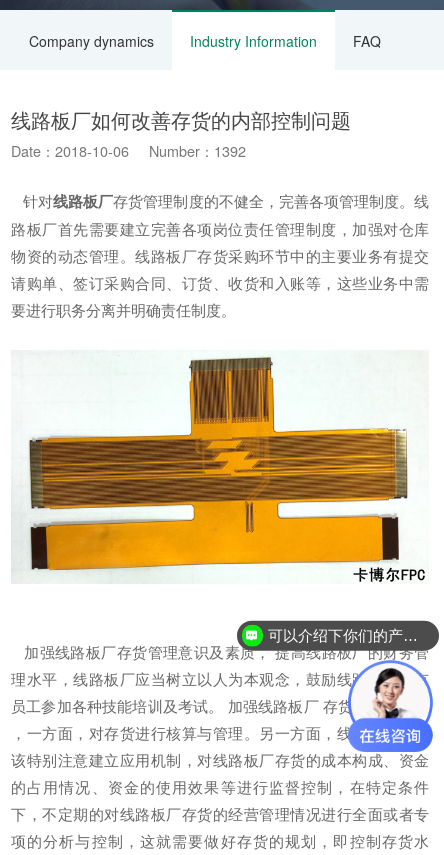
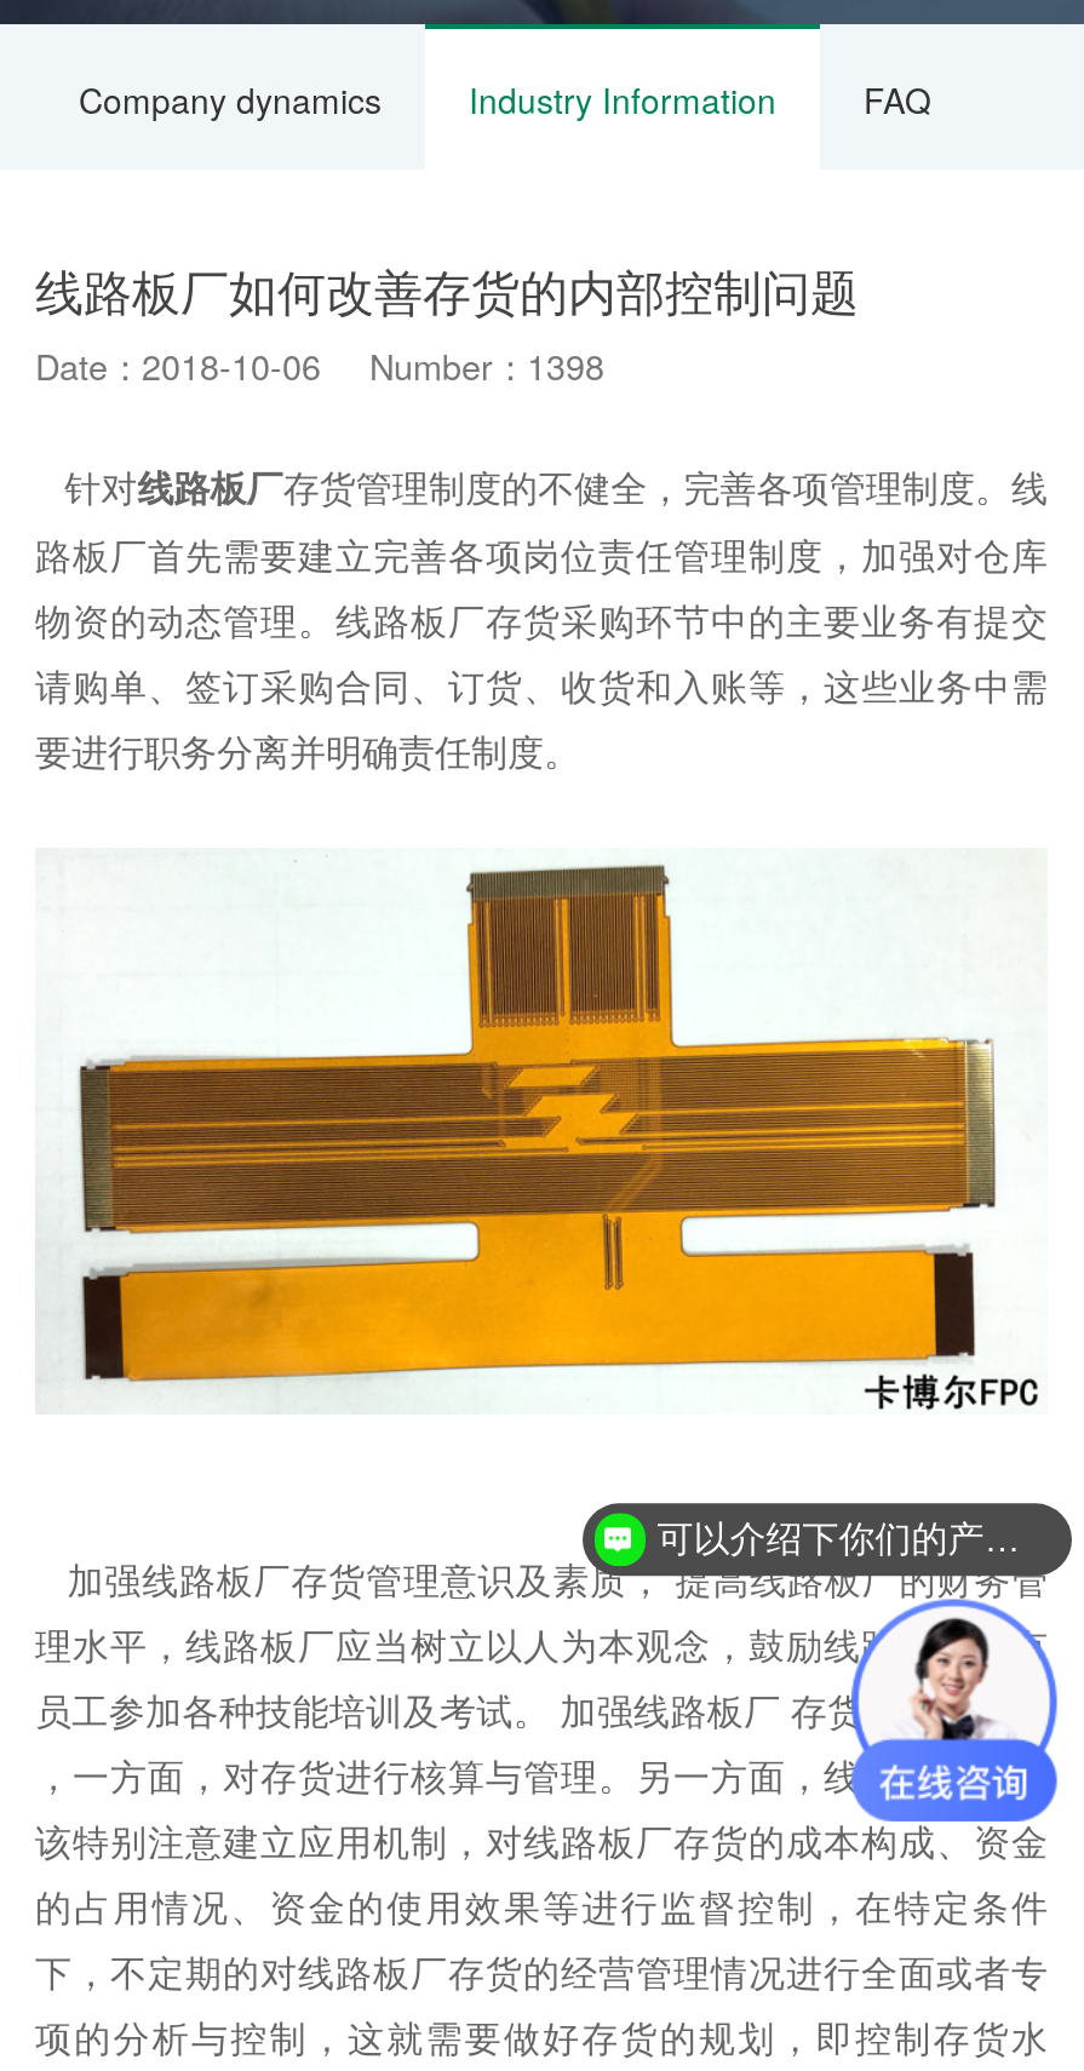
- Date：2018-10-06 Number：1392
+ Date：2018-10-06 Number：1398
